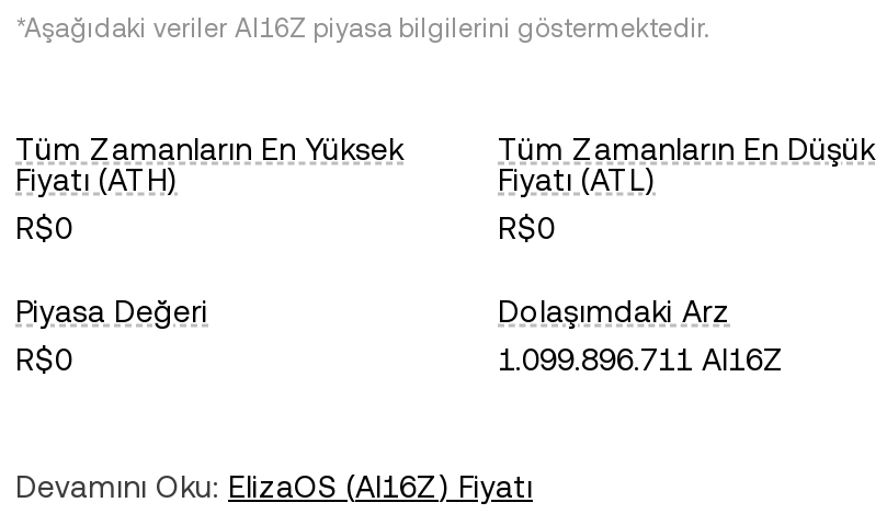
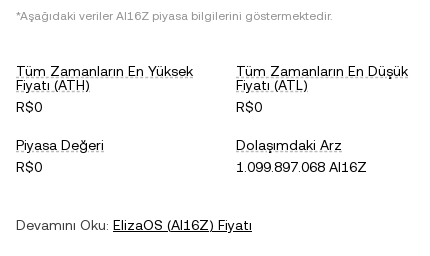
- 1.099.896.711 AI16Z
+ 1.099.897.068 AI16Z
